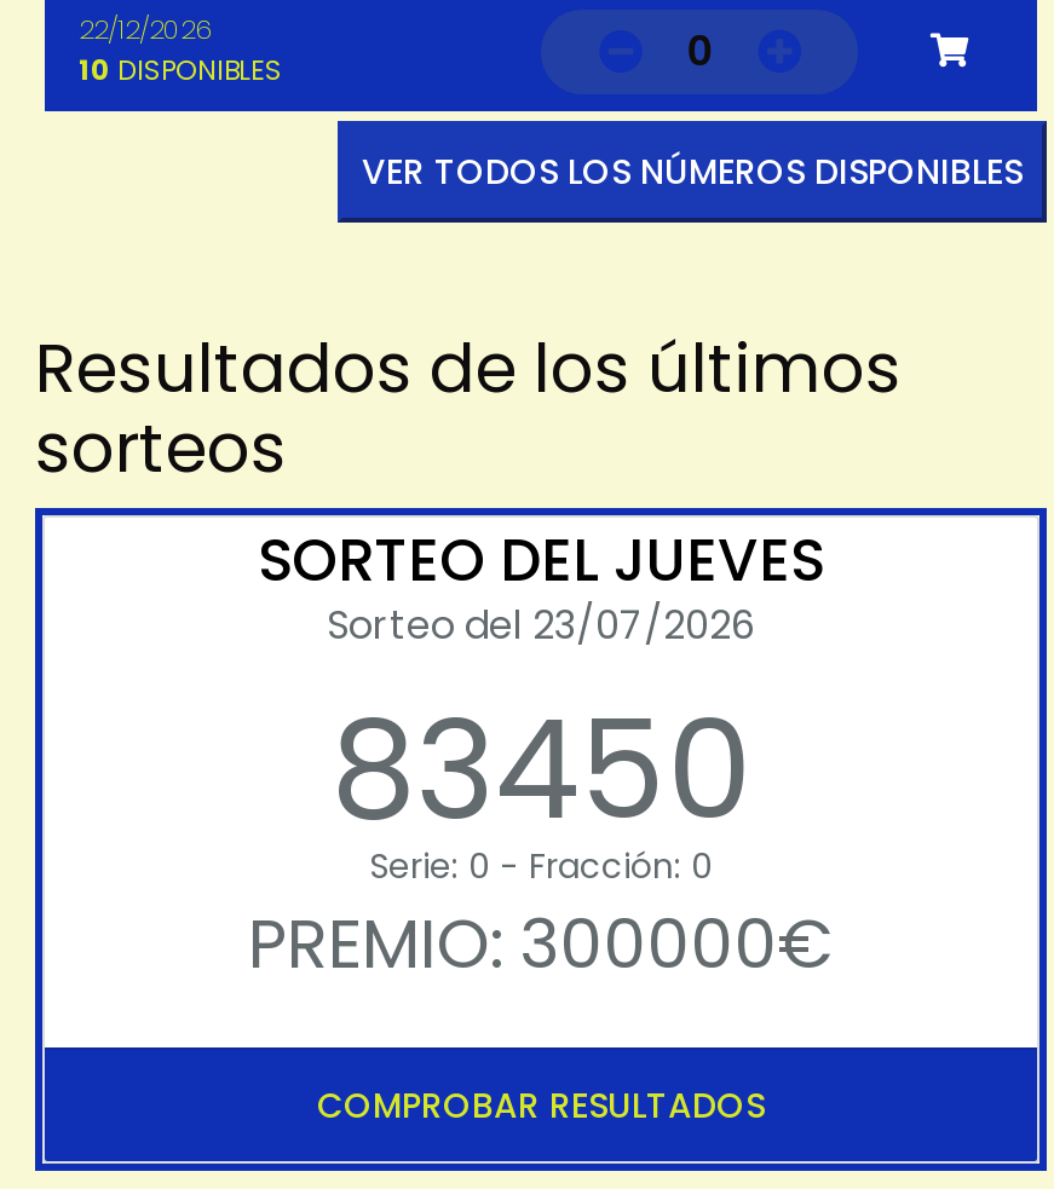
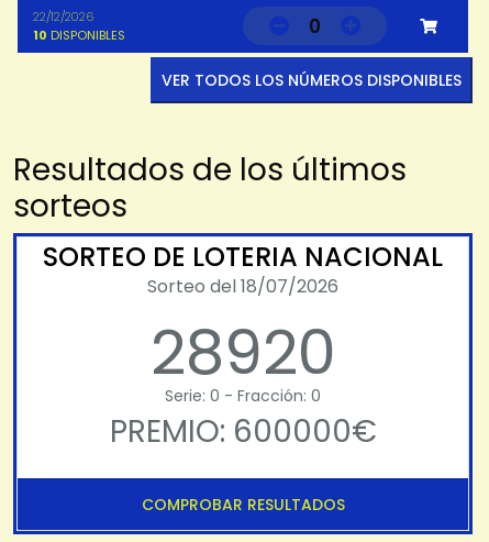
- SORTEO DEL JUEVES
- Sorteo del 23/07/2026
- 83450
+ SORTEO DE LOTERIA NACIONAL
+ Sorteo del 18/07/2026
+ 28920

- PREMIO: 300000€
+ PREMIO: 600000€
